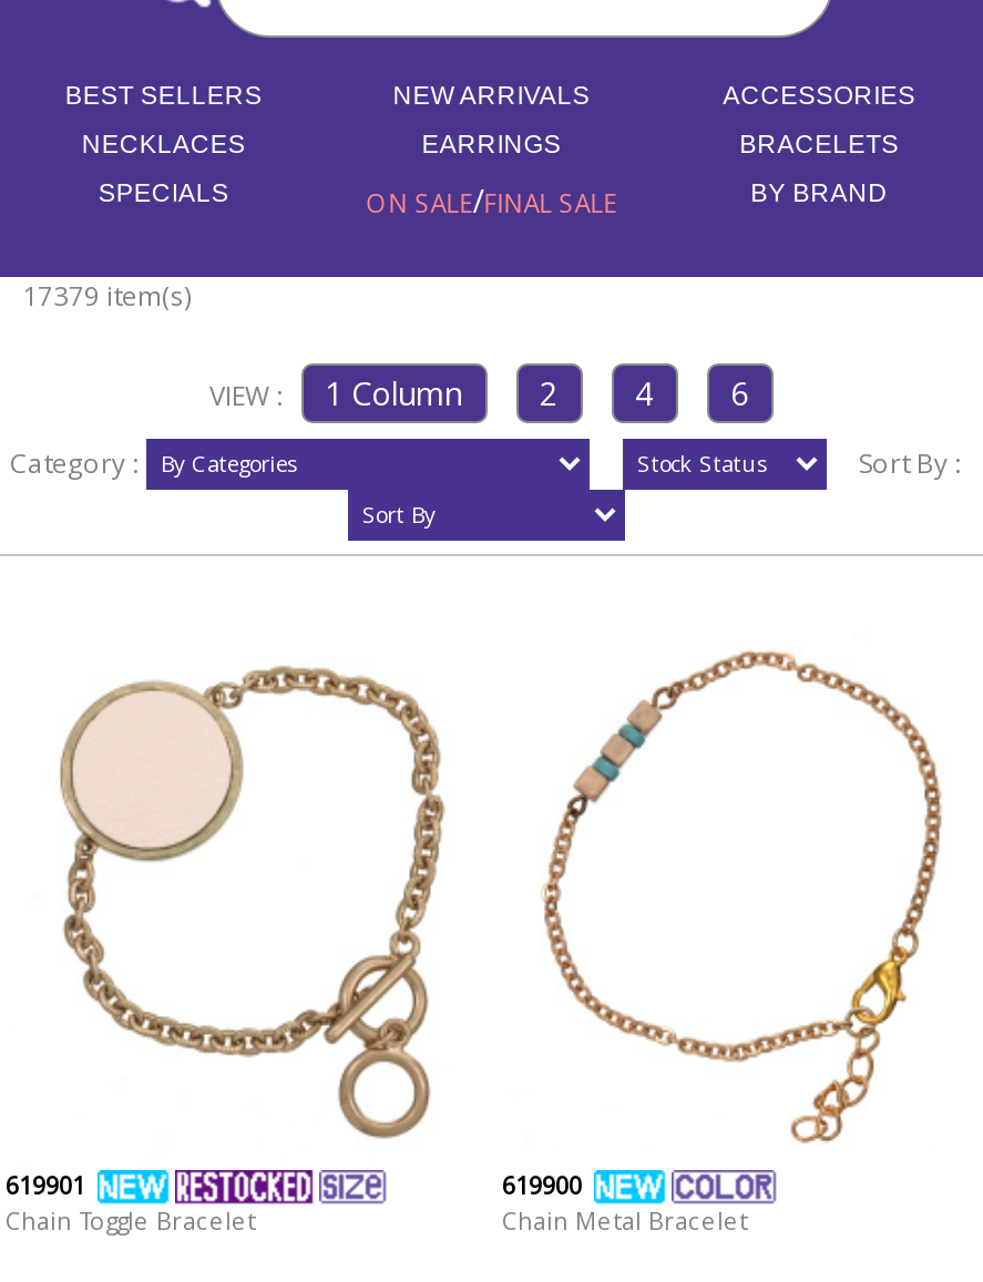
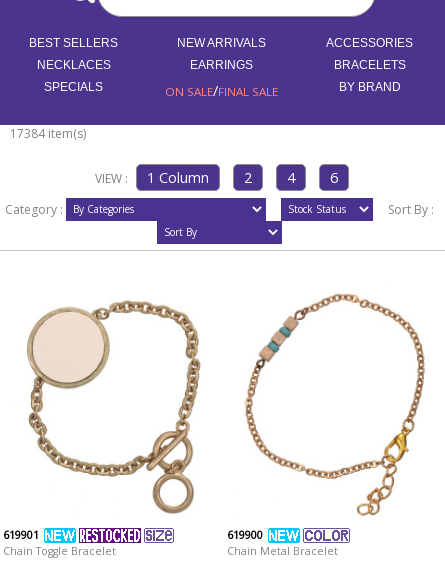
- 17379 item(s)
+ 17384 item(s)
